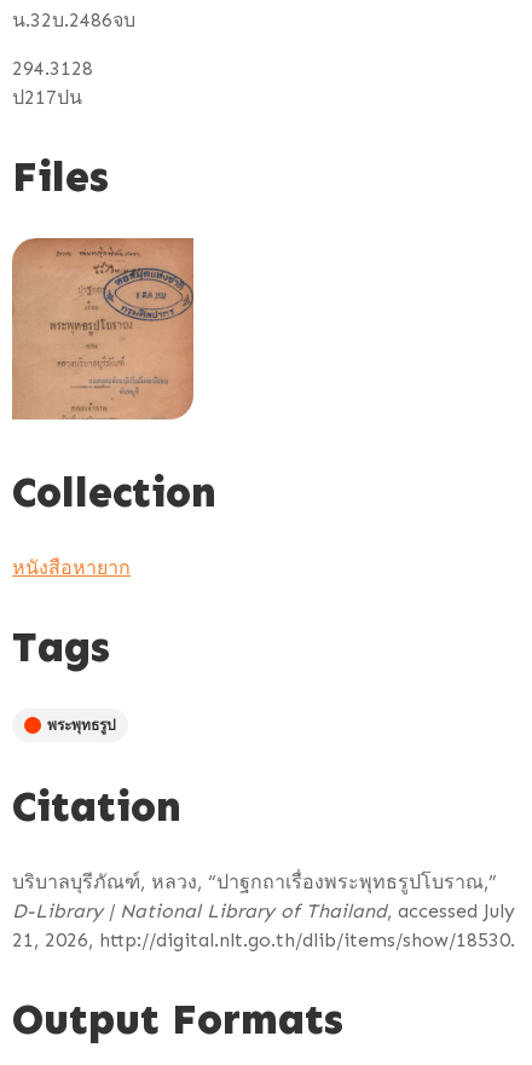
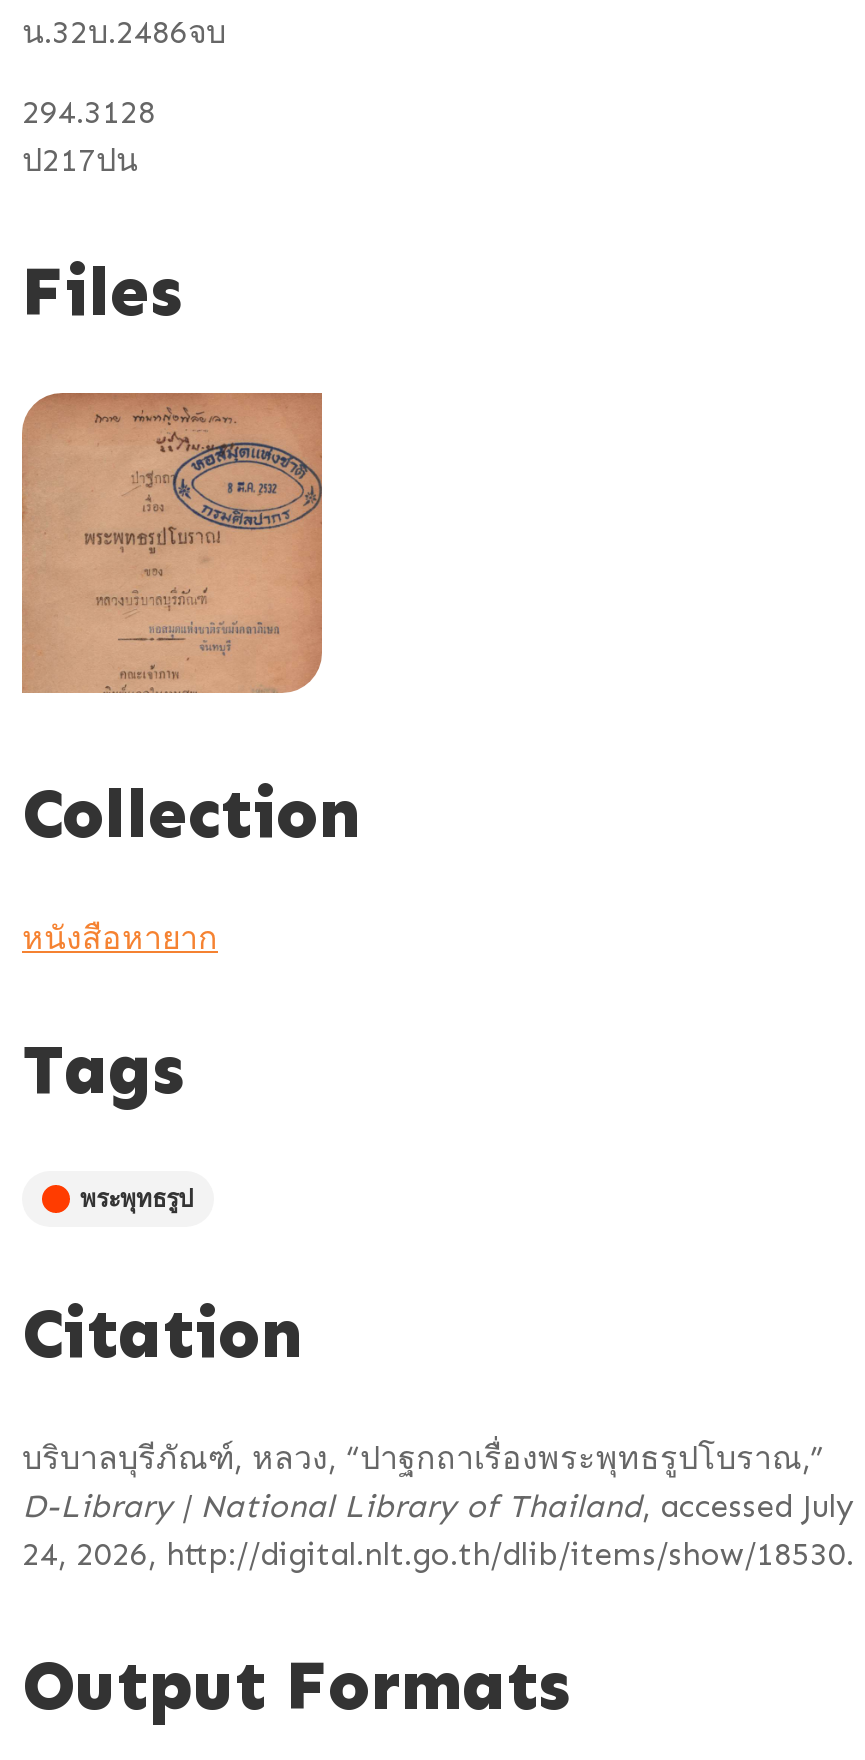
- 21, 2026, http://digital.nlt.go.th/dlib/items/show/18530.
+ 24, 2026, http://digital.nlt.go.th/dlib/items/show/18530.
